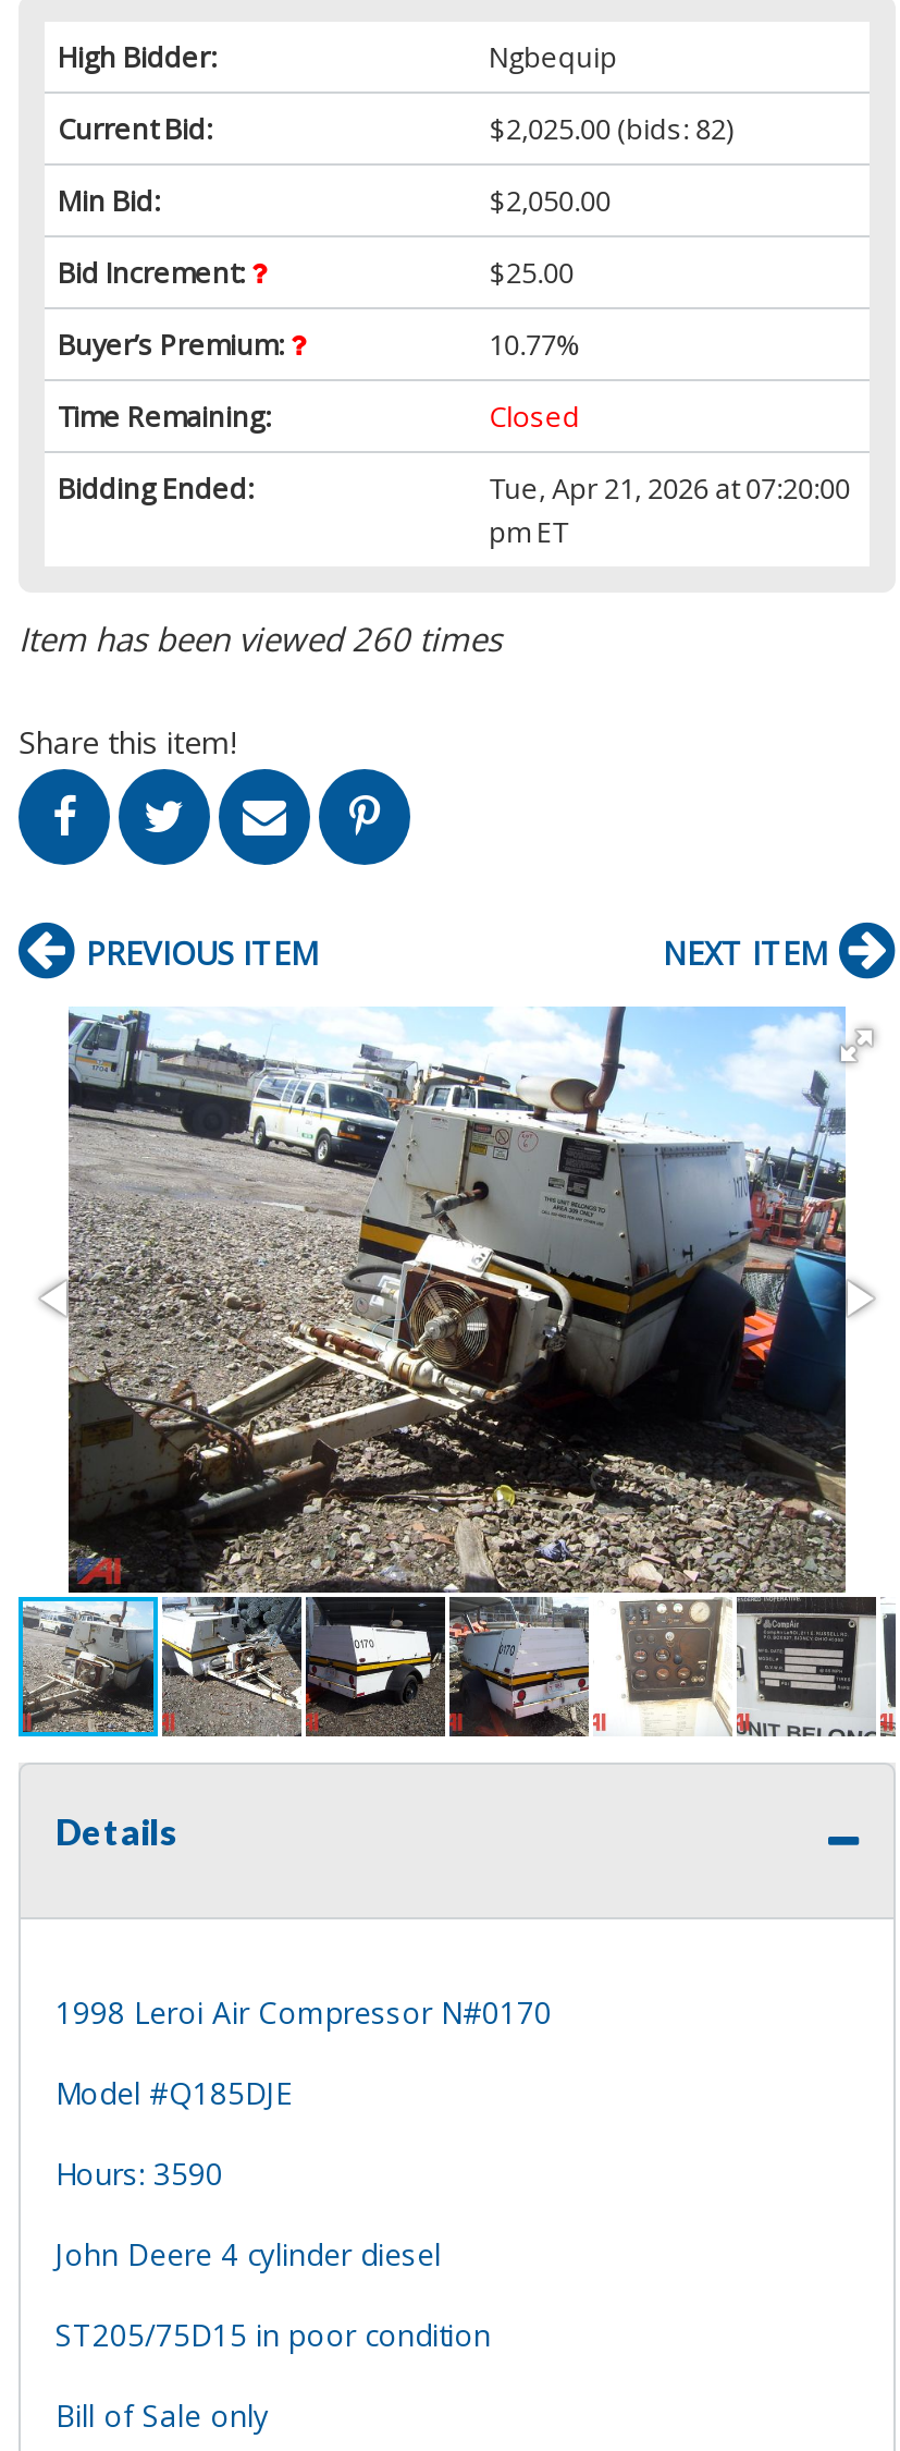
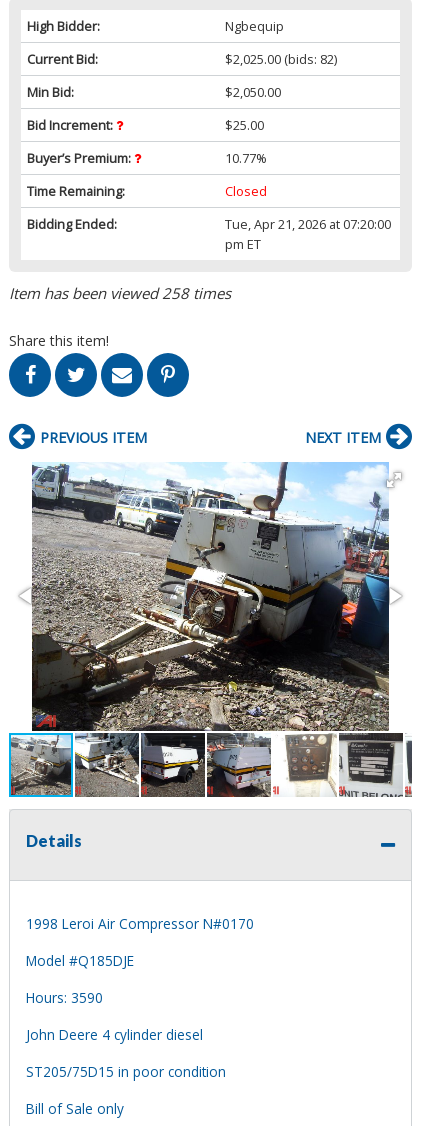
- Item has been viewed 260 times
+ Item has been viewed 258 times
